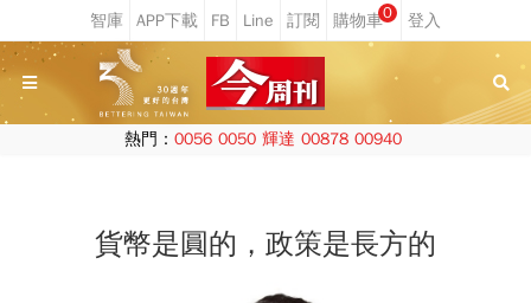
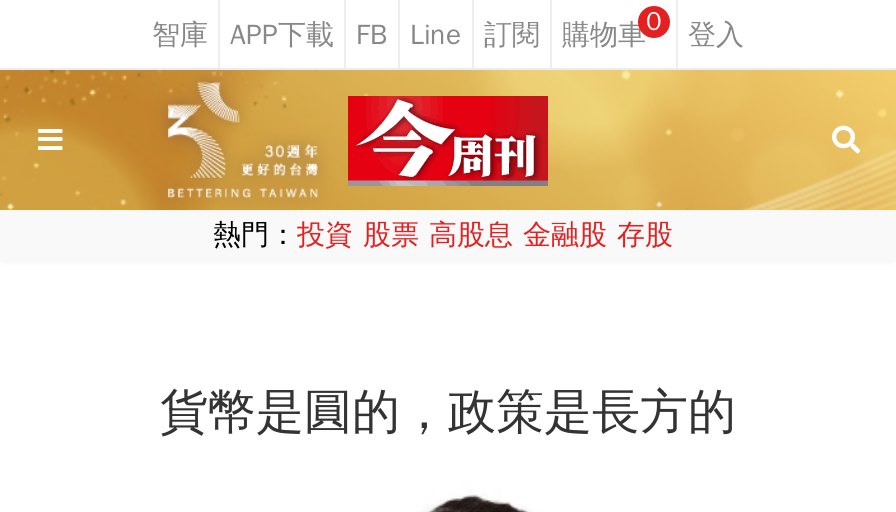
- 熱門：0056 0050 輝達 00878 00940
+ 熱門：投資 股票 高股息 金融股 存股
